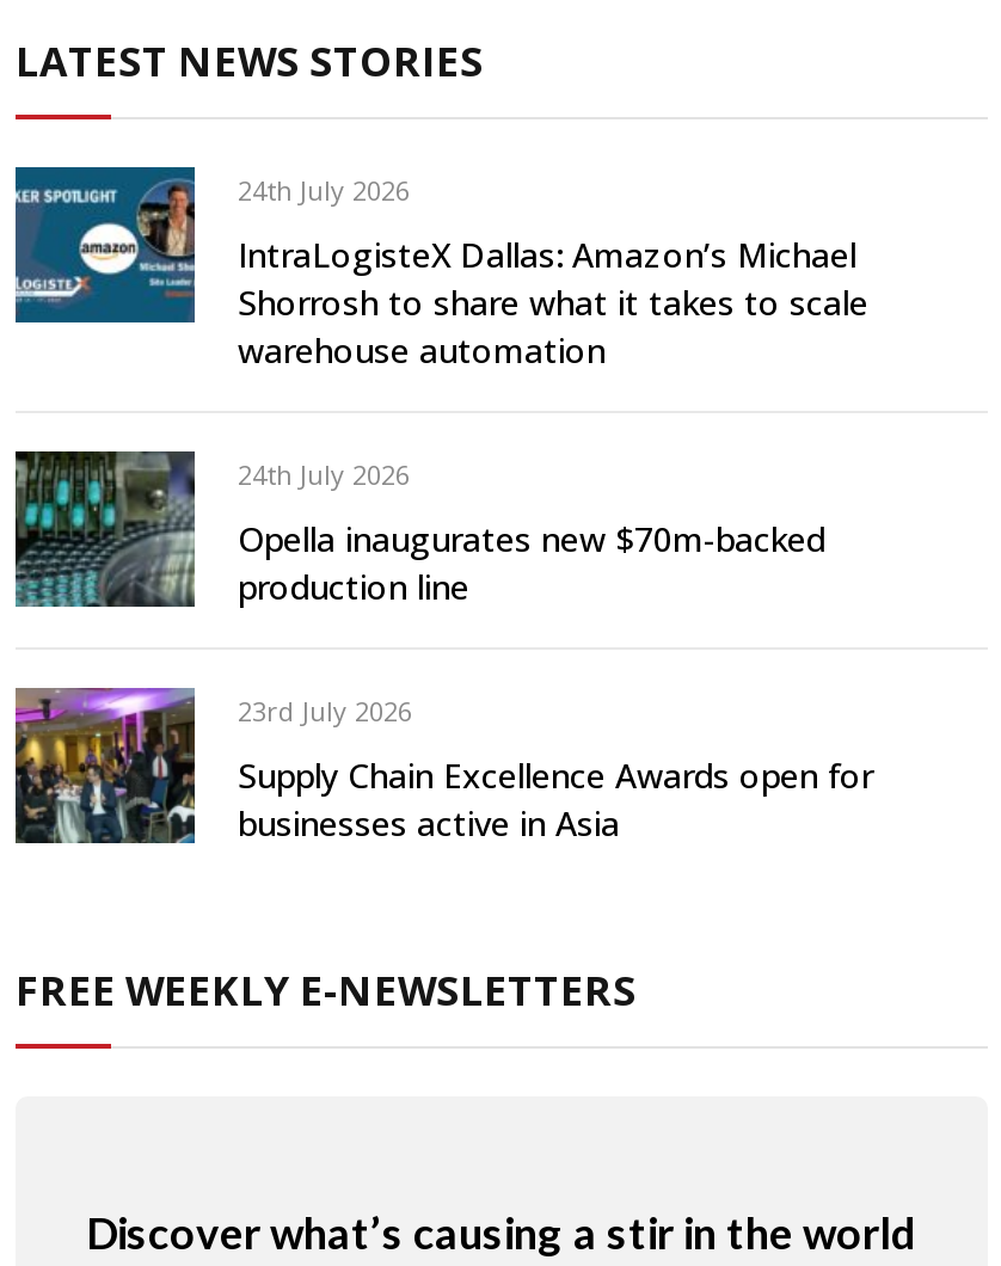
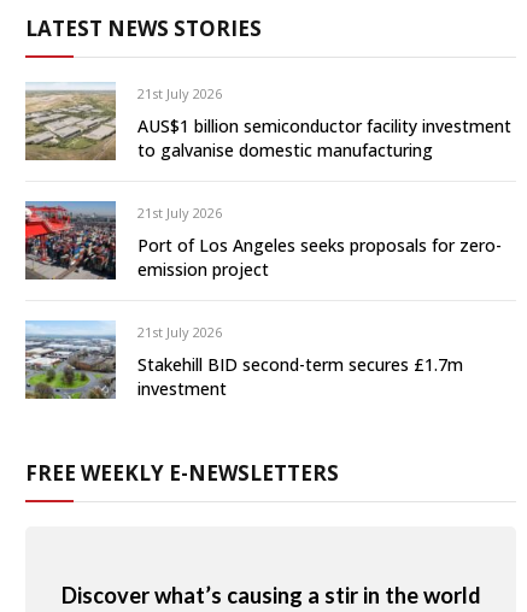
- [image]
- 24th July 2026
+ [image]
+ 21st July 2026

- IntraLogisteX Dallas: Amazon’s Michael
- Shorrosh to share what it takes to scale
- warehouse automation
+ AUS$1 billion semiconductor facility investment
+ to galvanise domestic manufacturing

- [image]
- 24th July 2026
+ [image]
+ 21st July 2026

- Opella inaugurates new $70m-backed
- production line
+ Port of Los Angeles seeks proposals for zero-
+ emission project

- [image]
- 23rd July 2026
+ [image]
+ 21st July 2026

- Supply Chain Excellence Awards open for
- businesses active in Asia
+ Stakehill BID second-term secures £1.7m
+ investment
